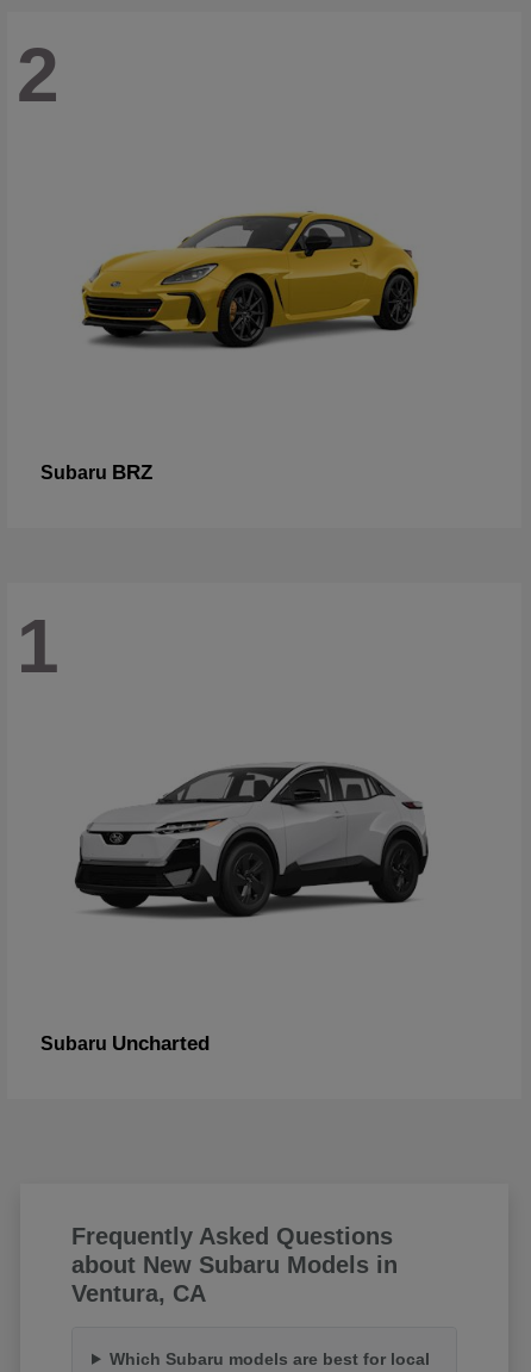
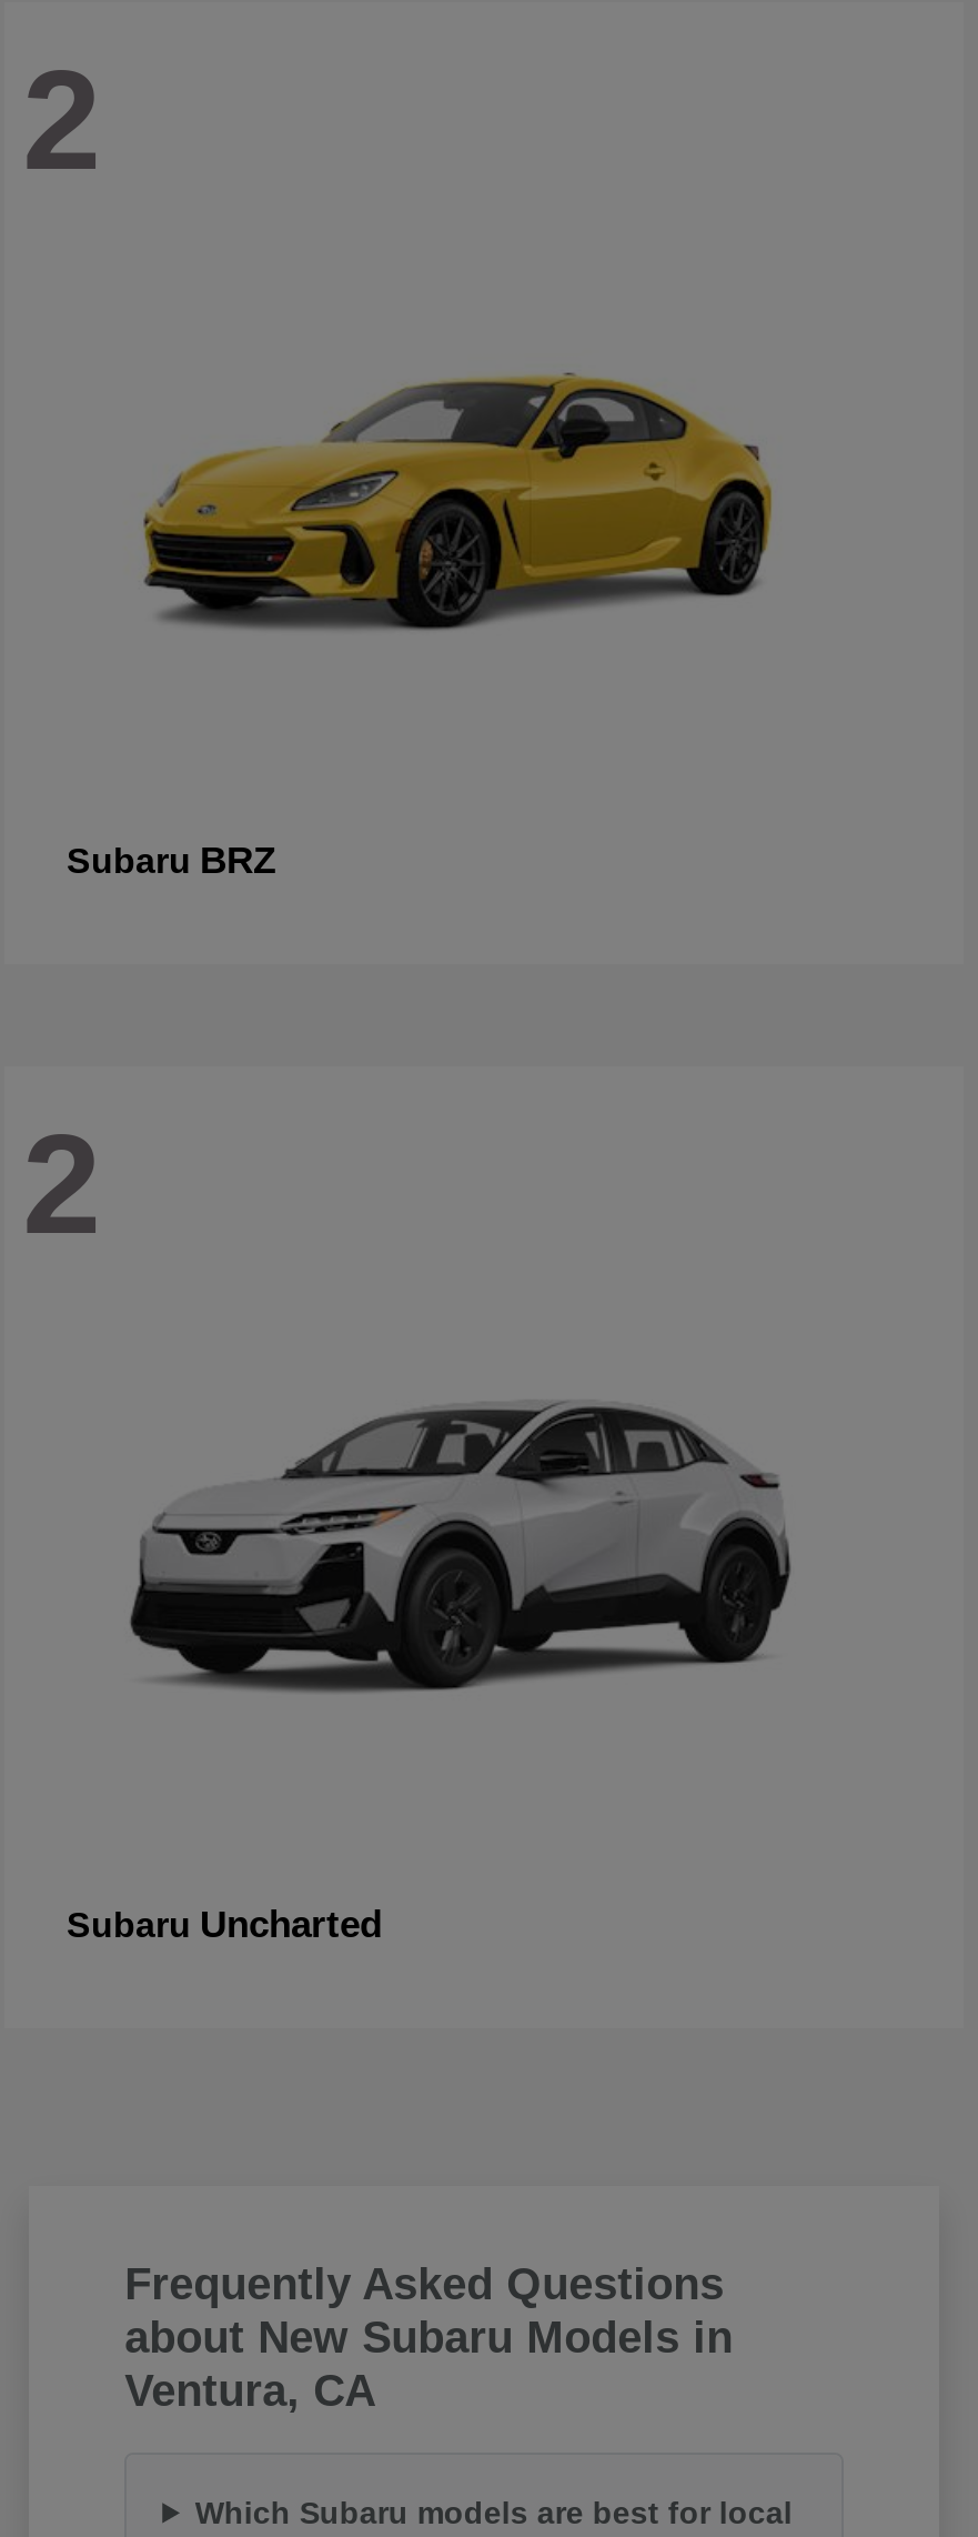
- 1
+ 2
